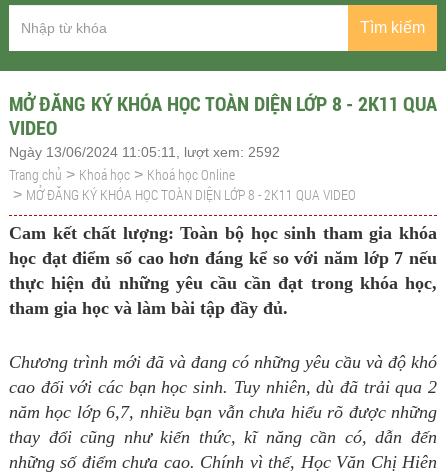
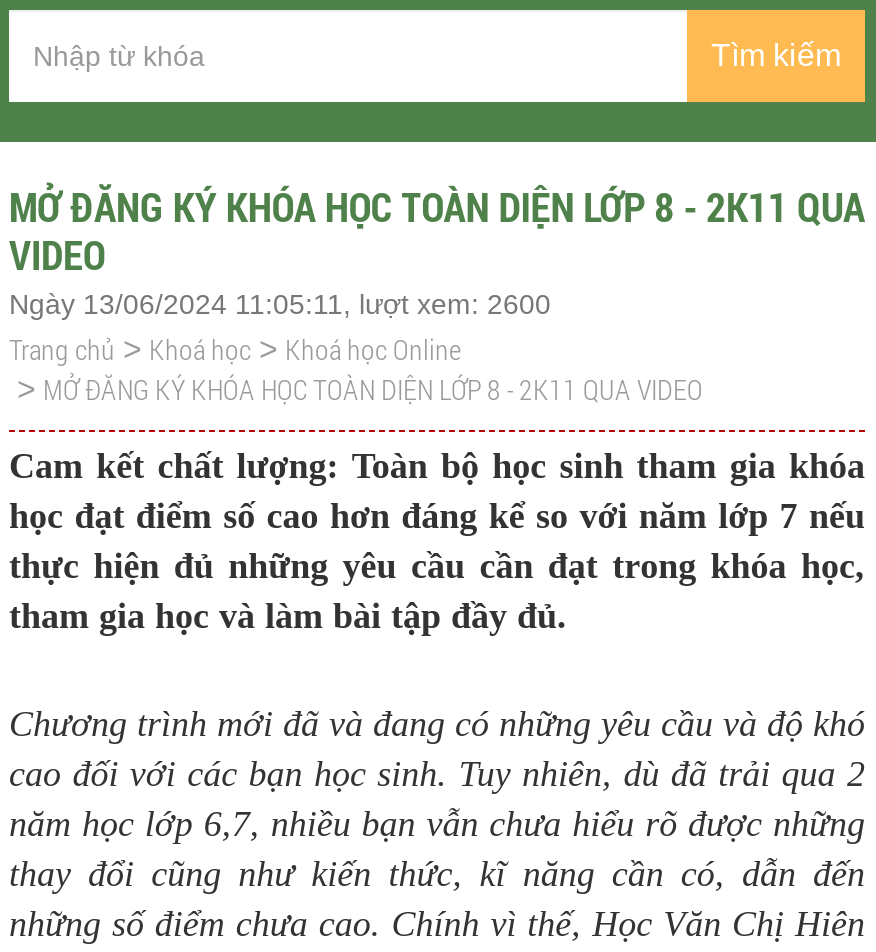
- Ngày 13/06/2024 11:05:11, lượt xem: 2592
+ Ngày 13/06/2024 11:05:11, lượt xem: 2600
